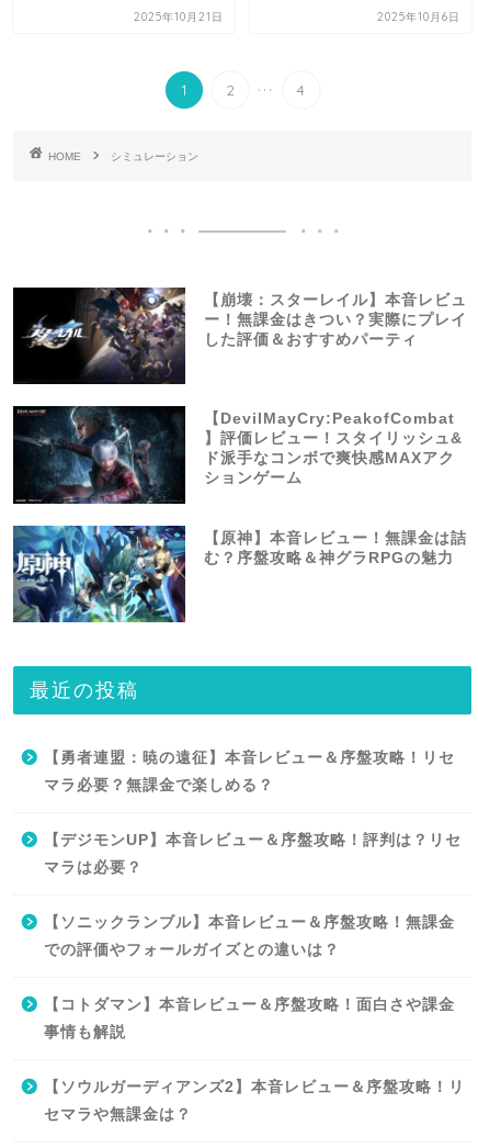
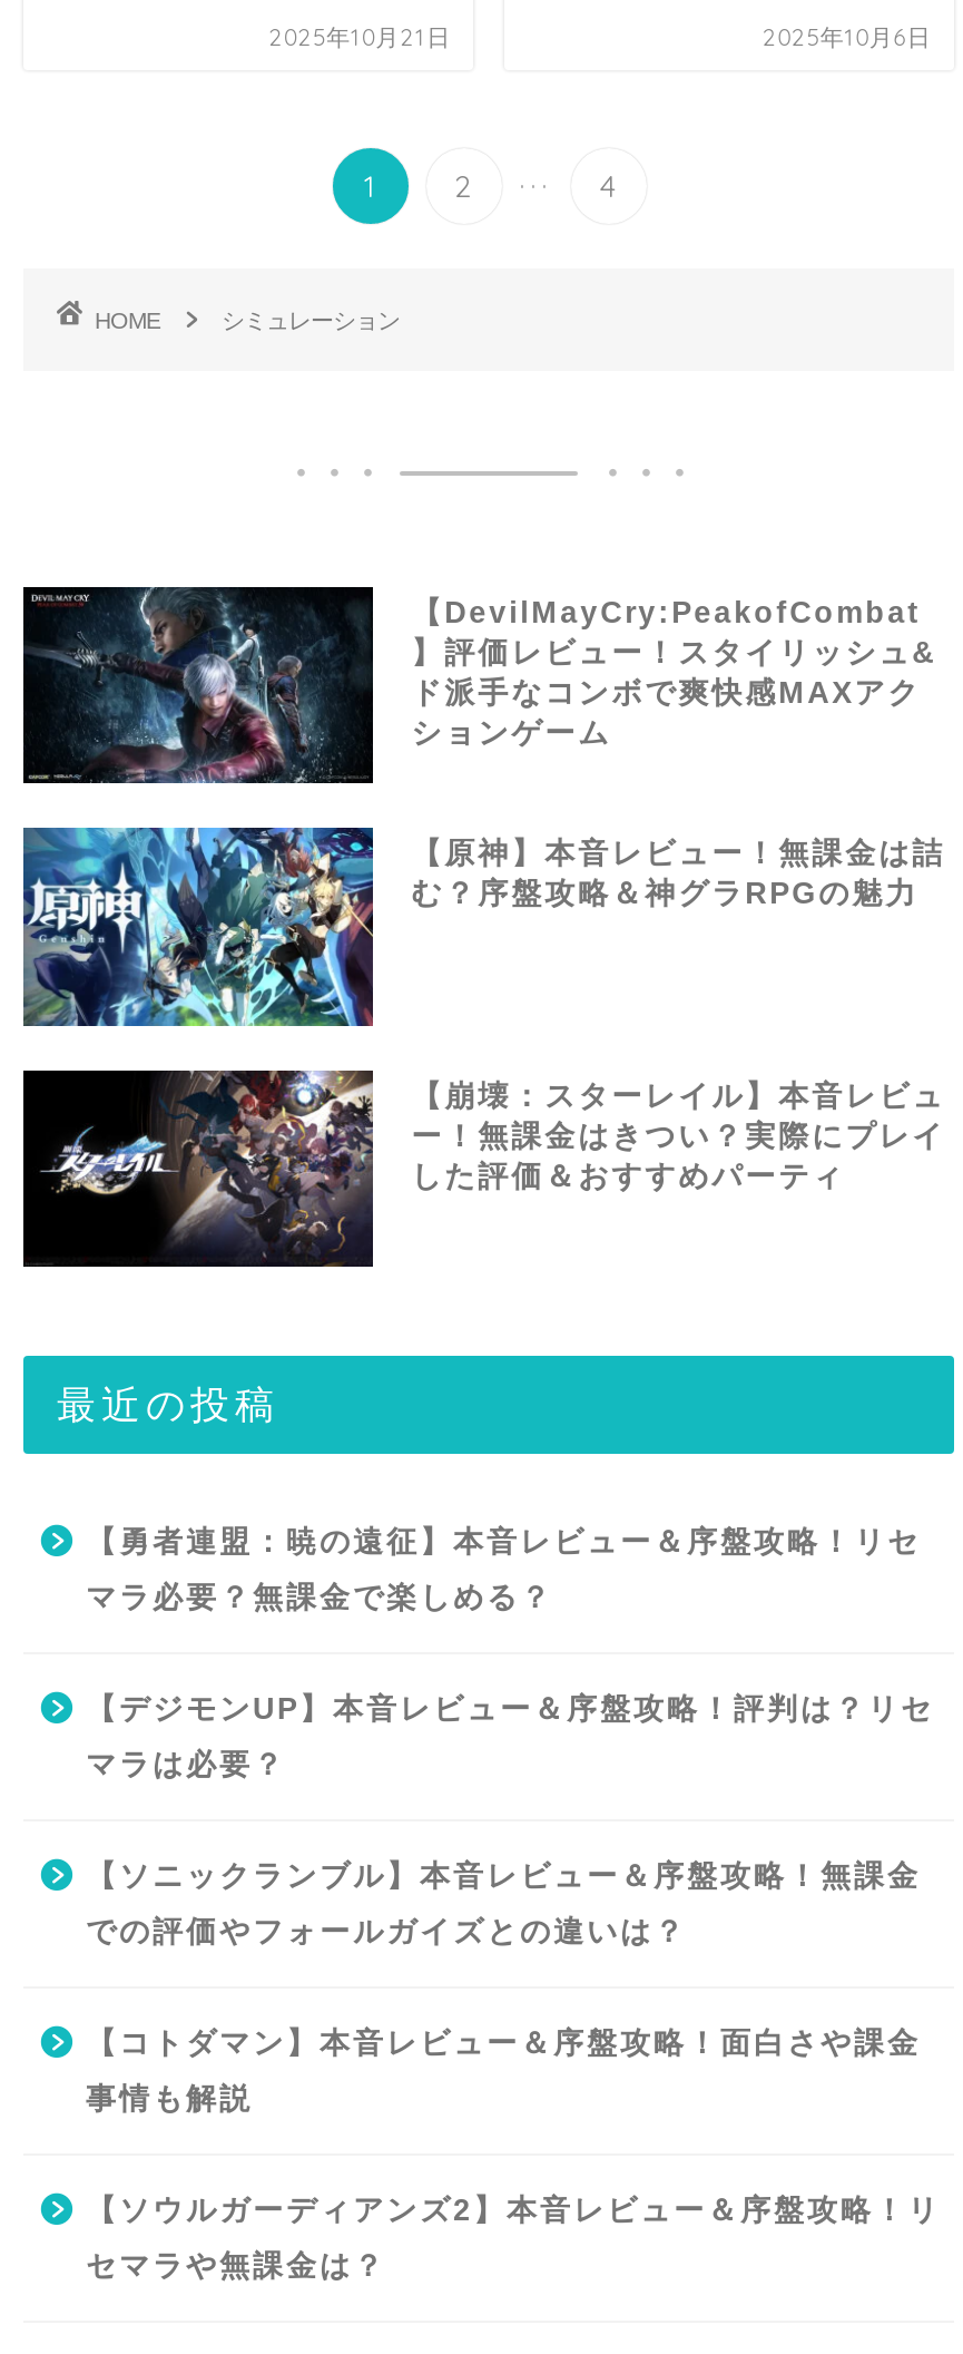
moved down: [image] | 【崩壊：スターレイル】本音レビュ | ー！無課金はきつい？実際にプレイ | した評価＆おすすめパーティ

moved up: [image] | 【DevilMayCry:PeakofCombat | 】評価レビュー！スタイリッシュ& | ド派手なコンボで爽快感MAXアク | ションゲーム | 【原神】本音レビュー！無課金は詰 | む？序盤攻略＆神グラRPGの魅力

moved up: [image]
